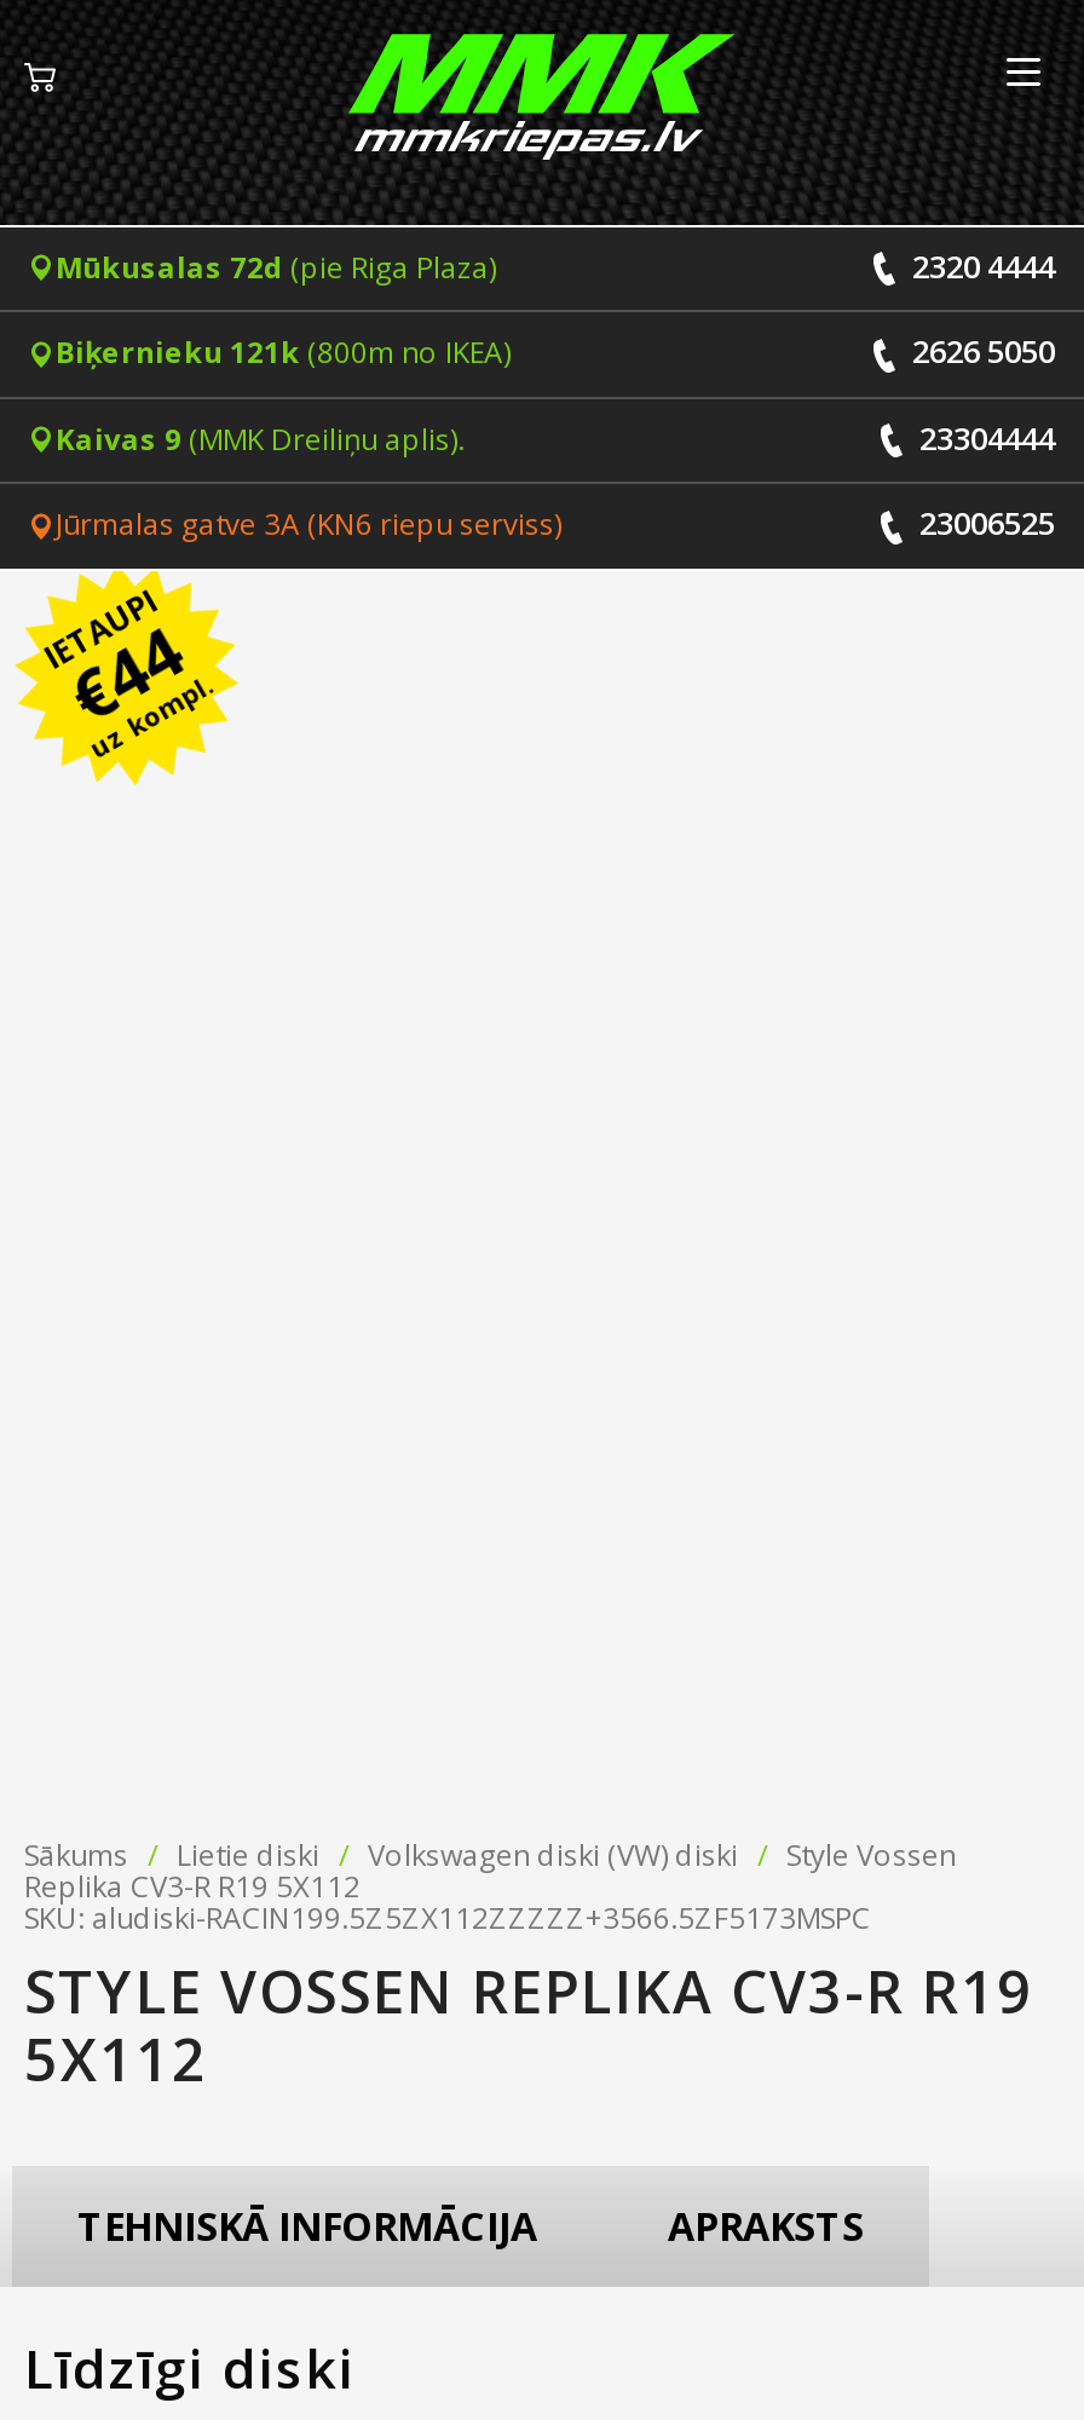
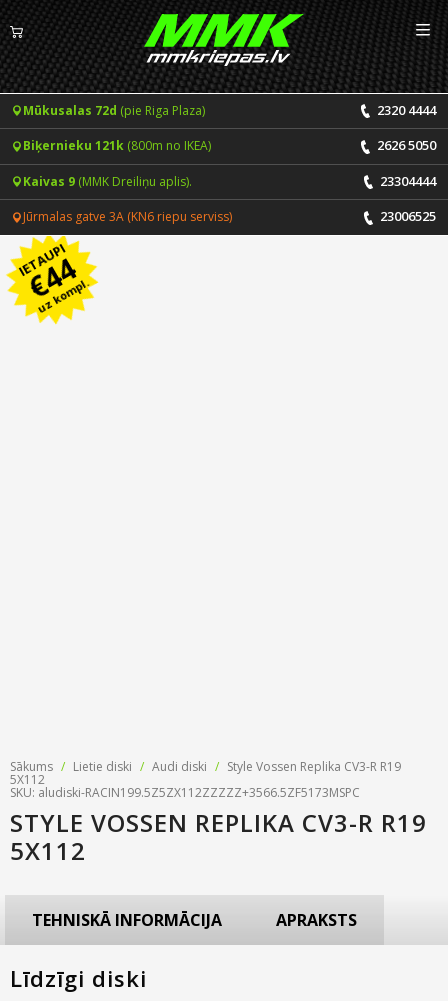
- Sākums / Lietie diski / Volkswagen diski (VW) diski / Style Vossen
- Replika CV3-R R19 5X112
+ Sākums / Lietie diski / Audi diski / Style Vossen Replika CV3-R R19
+ 5X112
